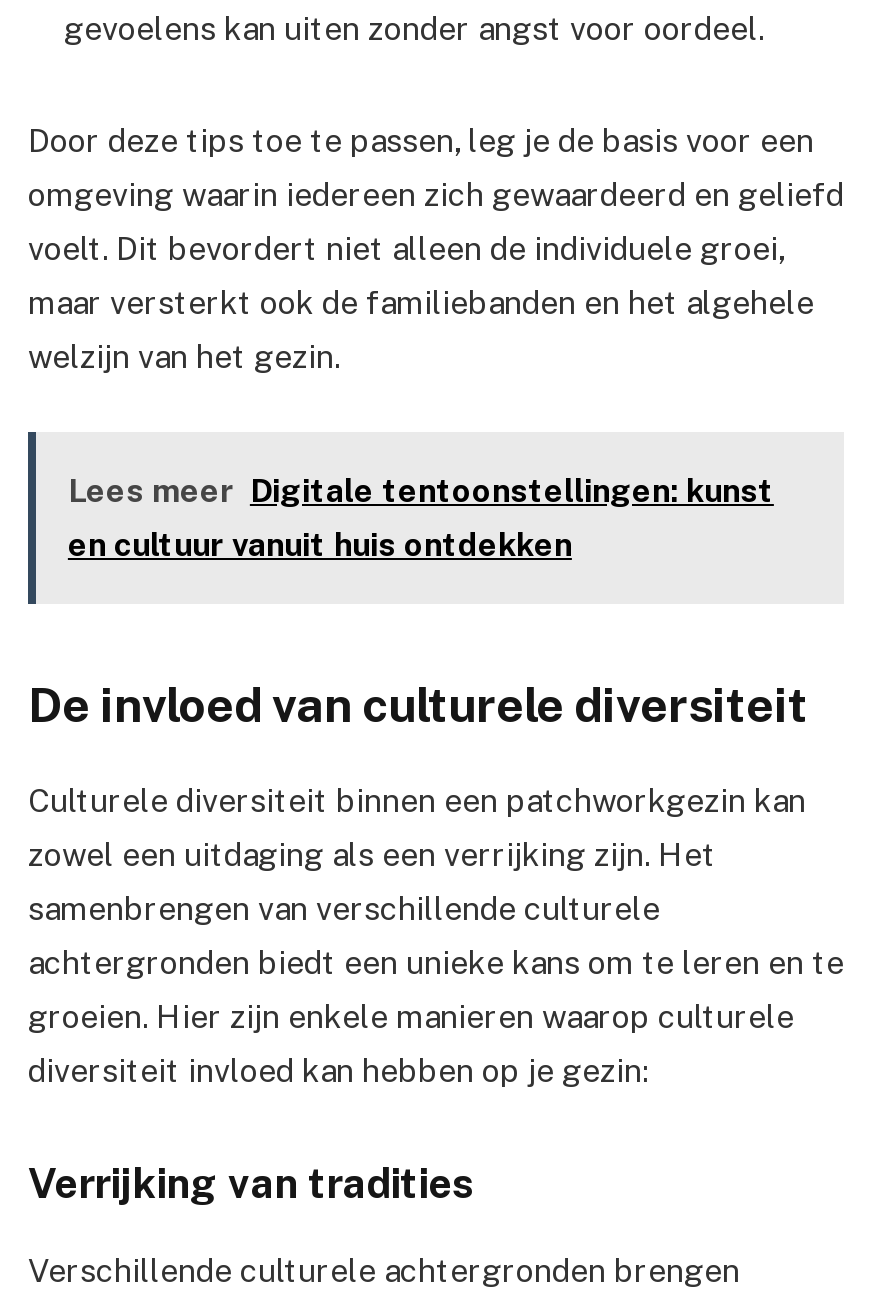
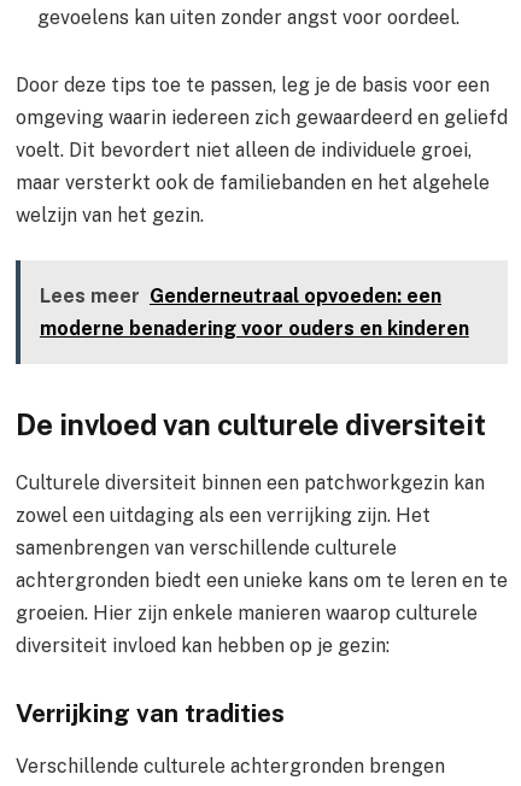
- Lees meer Digitale tentoonstellingen: kunst
- en cultuur vanuit huis ontdekken
+ Lees meer Genderneutraal opvoeden: een
+ moderne benadering voor ouders en kinderen
